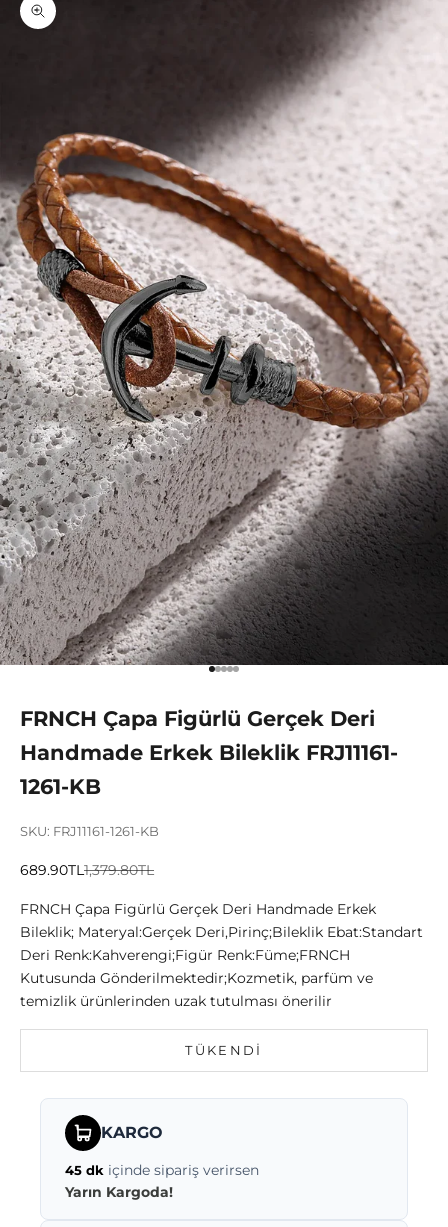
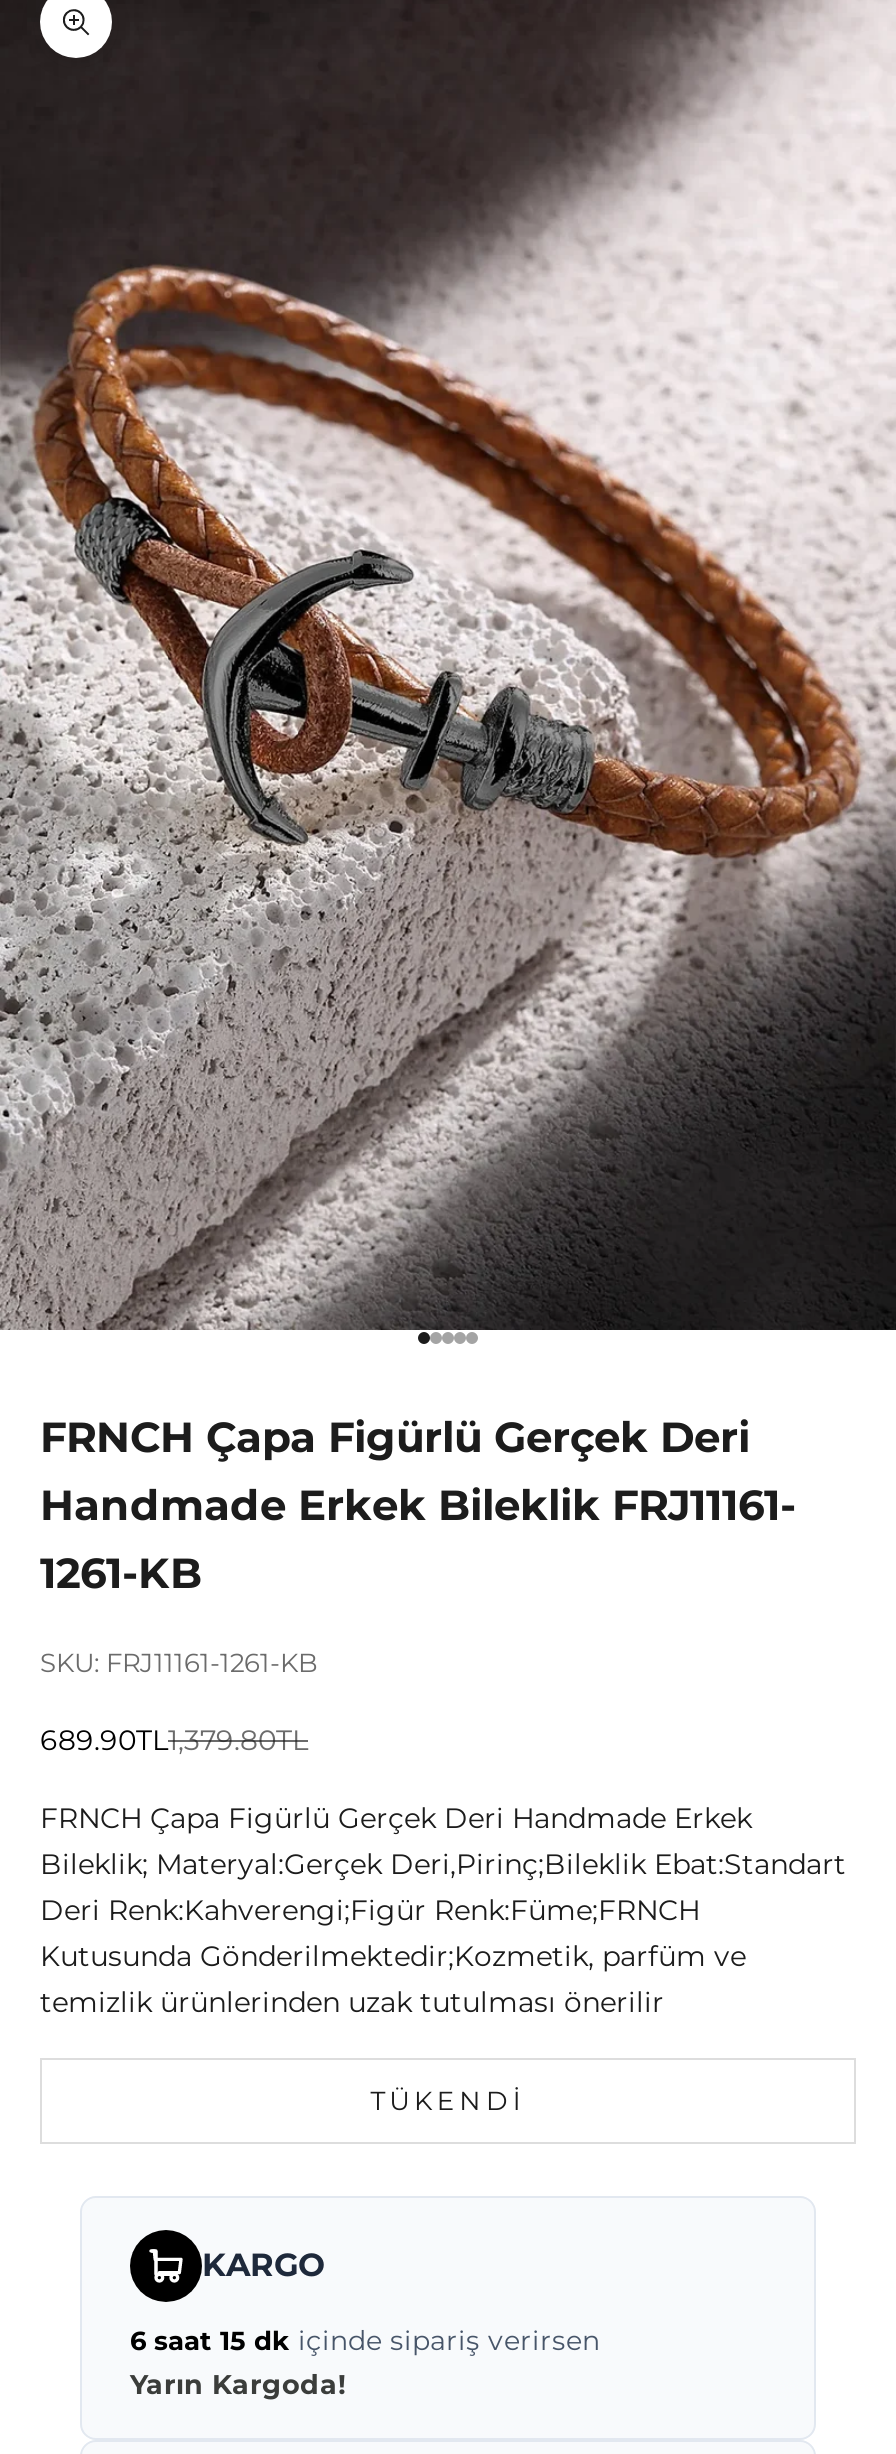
- 45 dk içinde sipariş verirsen
+ 6 saat 15 dk içinde sipariş verirsen
